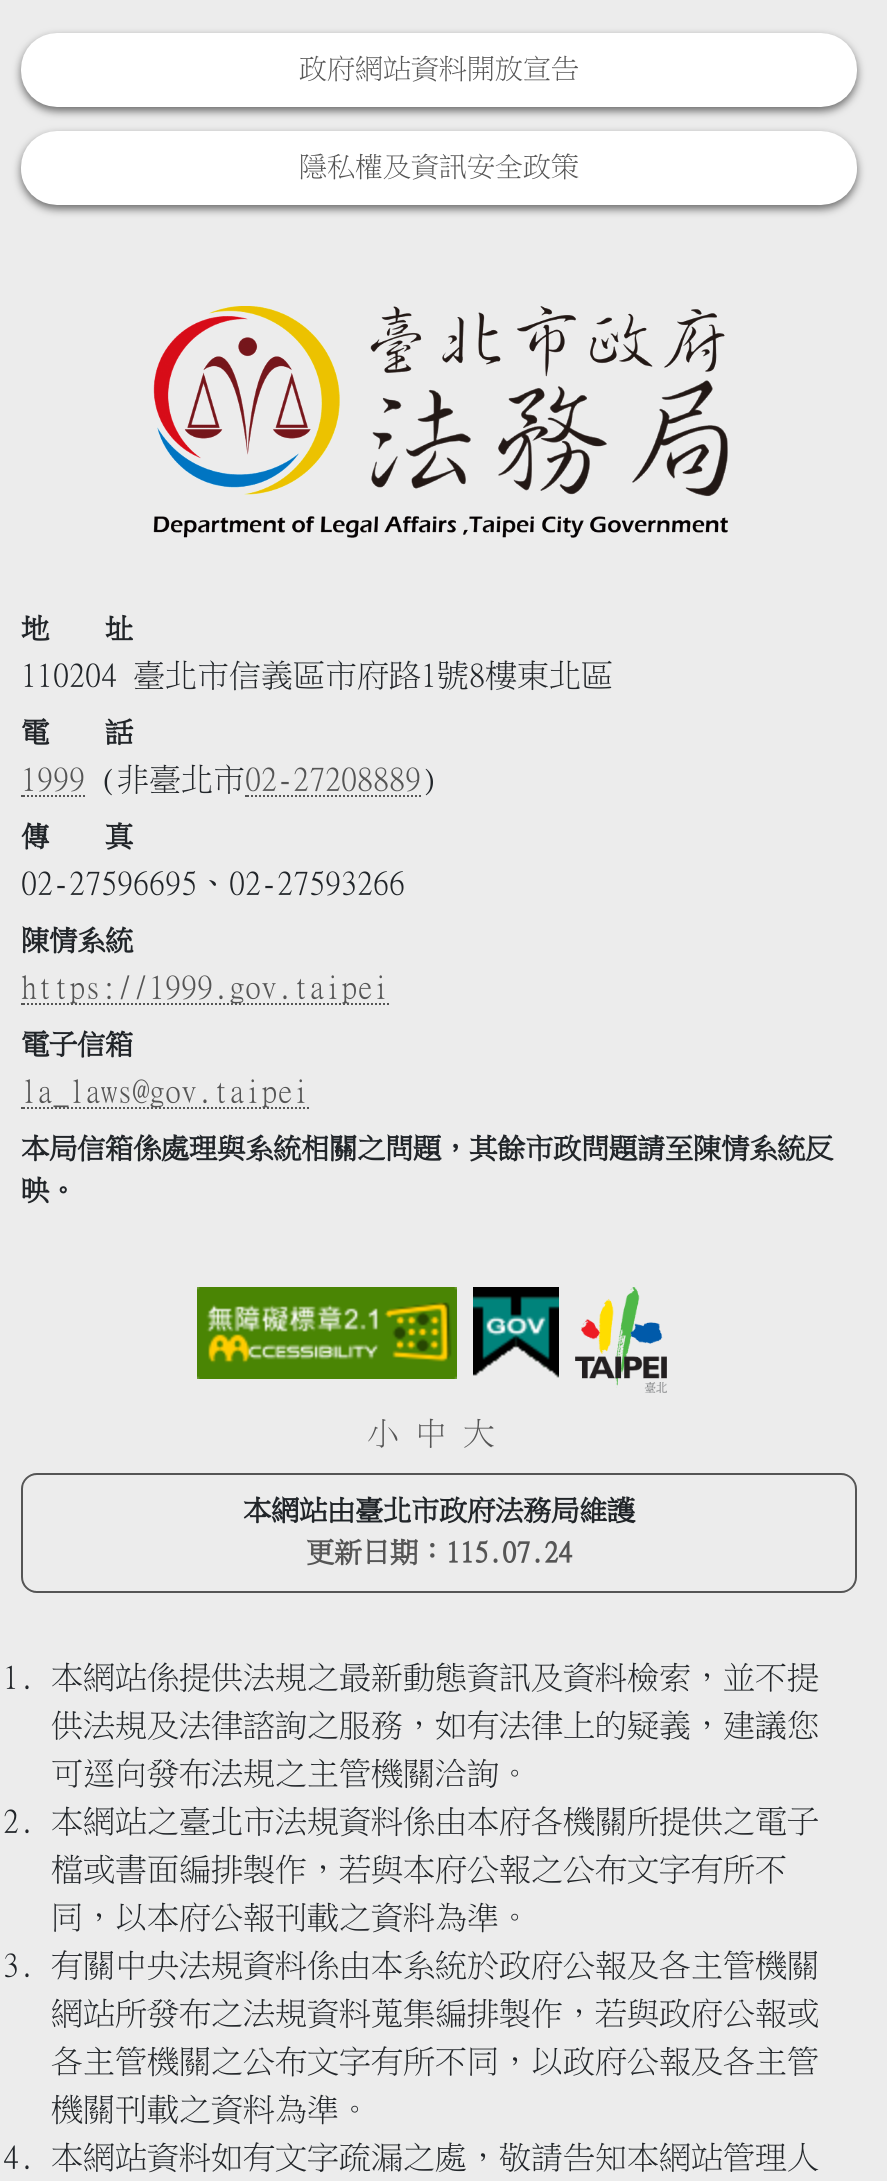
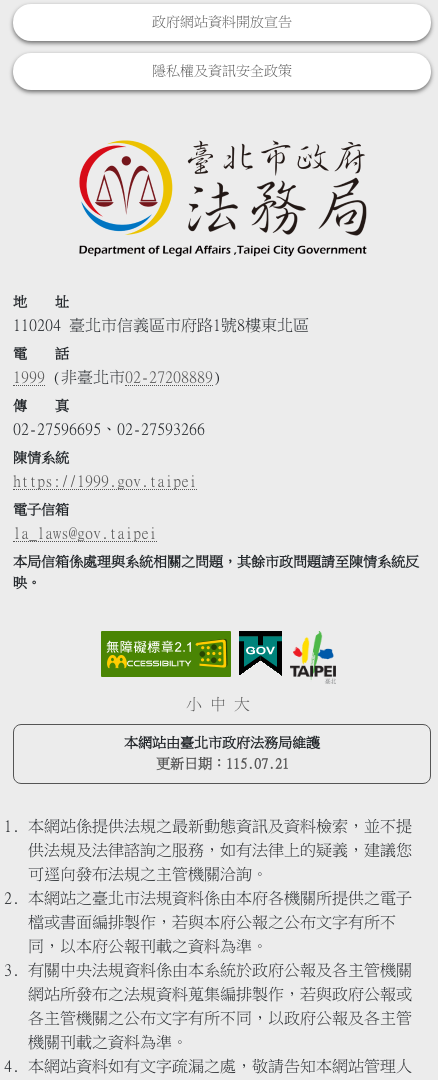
- 更新日期：115.07.24
+ 更新日期：115.07.21
